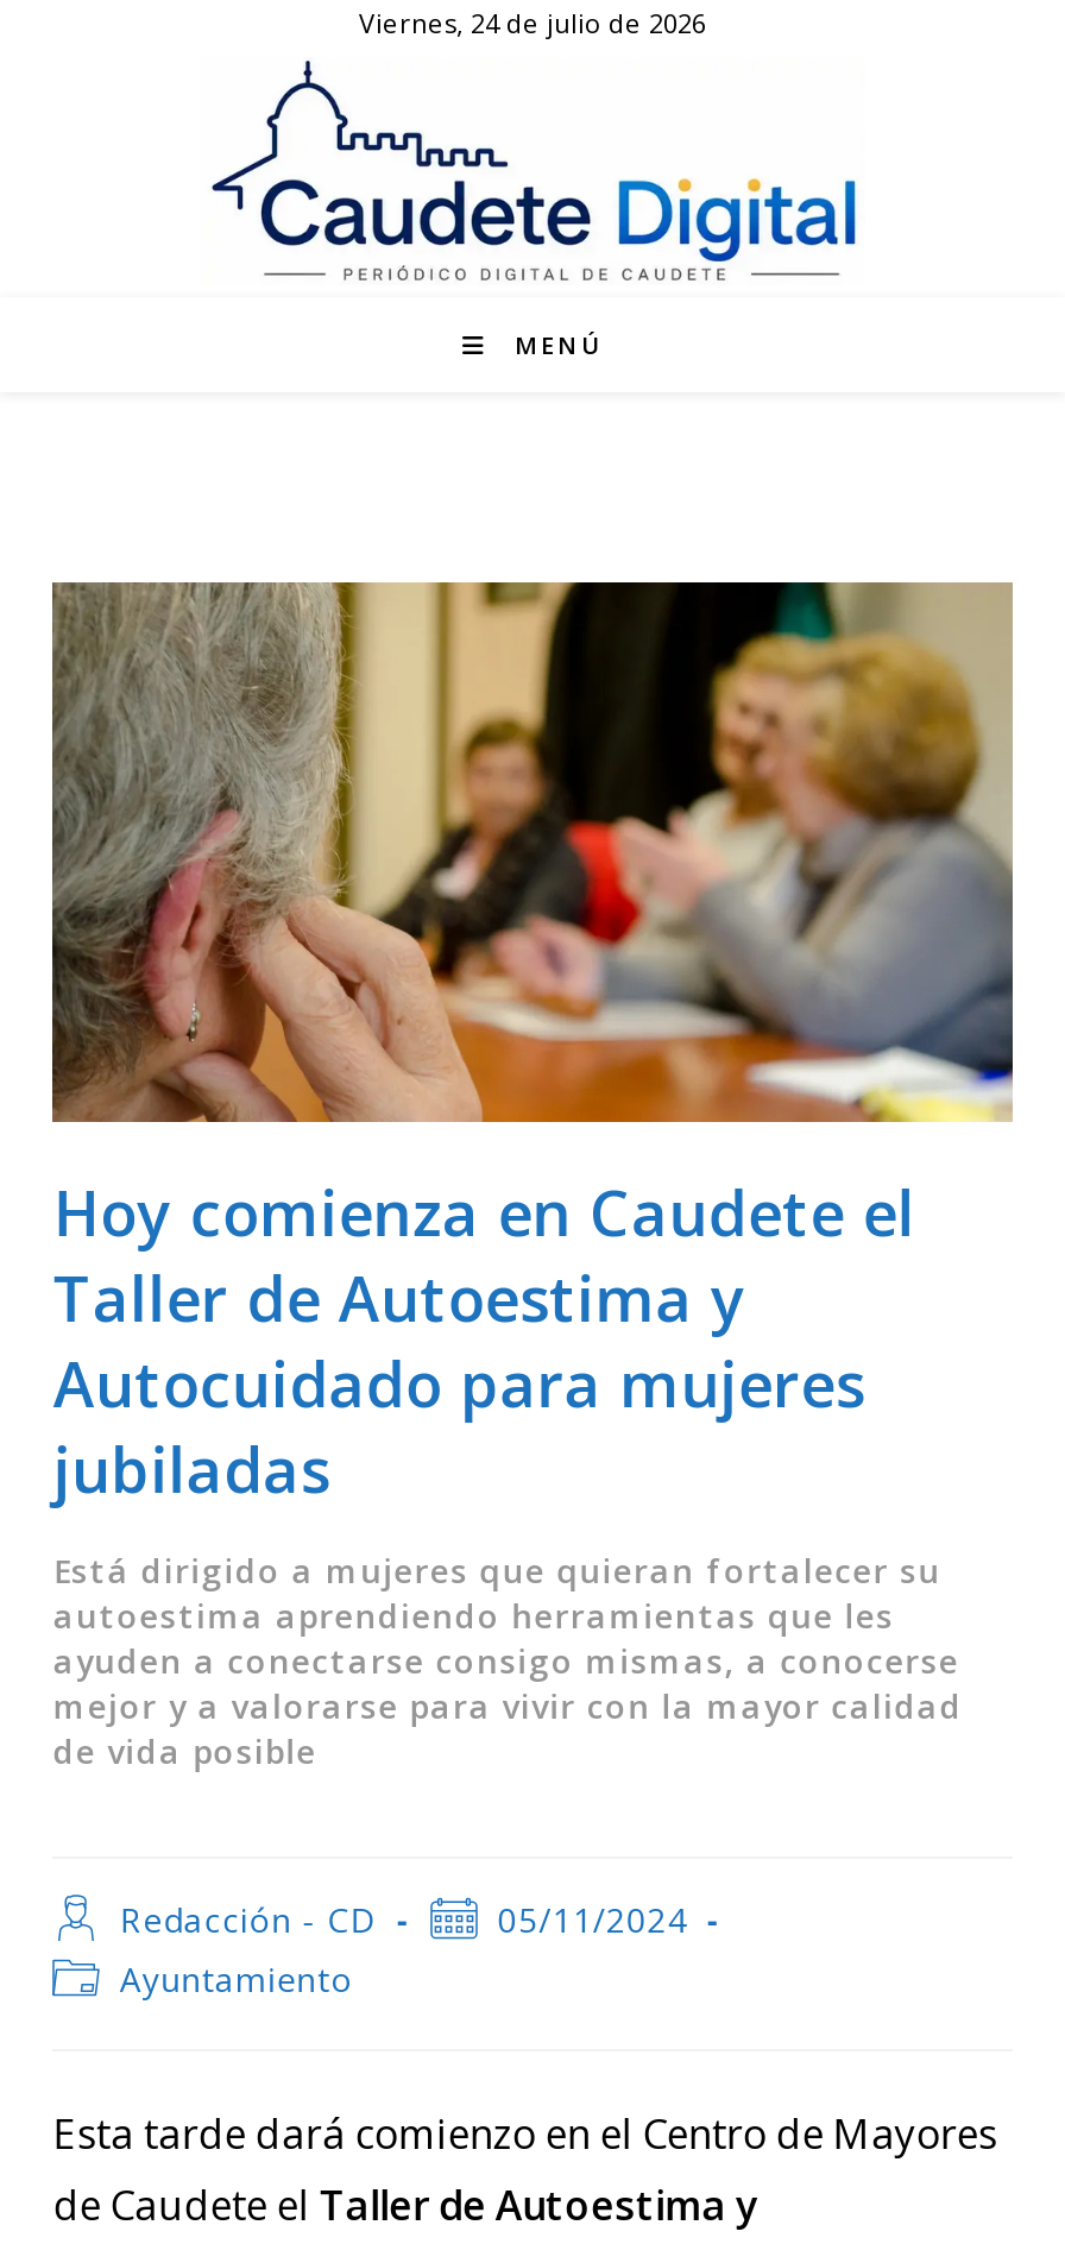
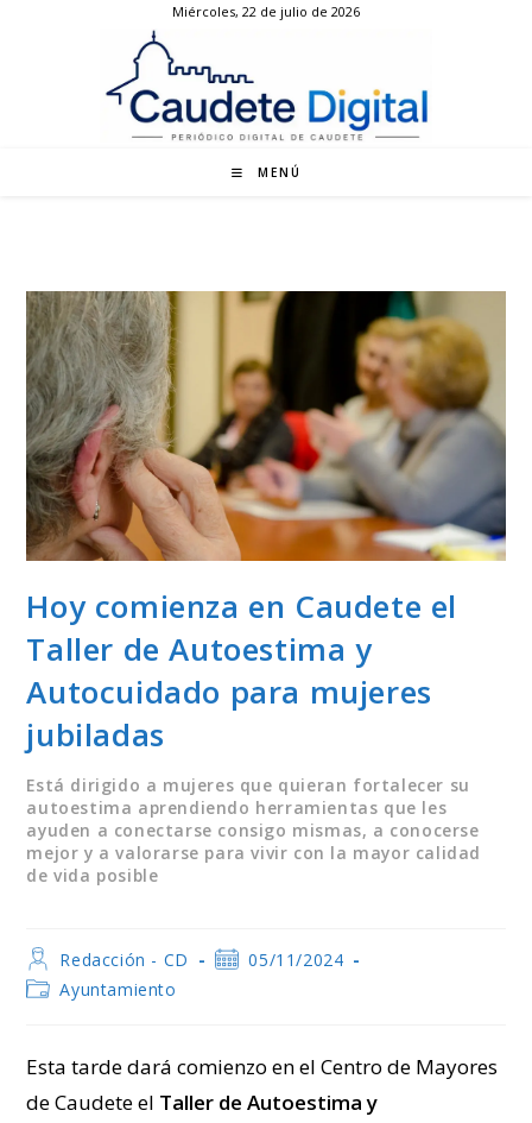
- Viernes, 24 de julio de 2026
+ Miércoles, 22 de julio de 2026
